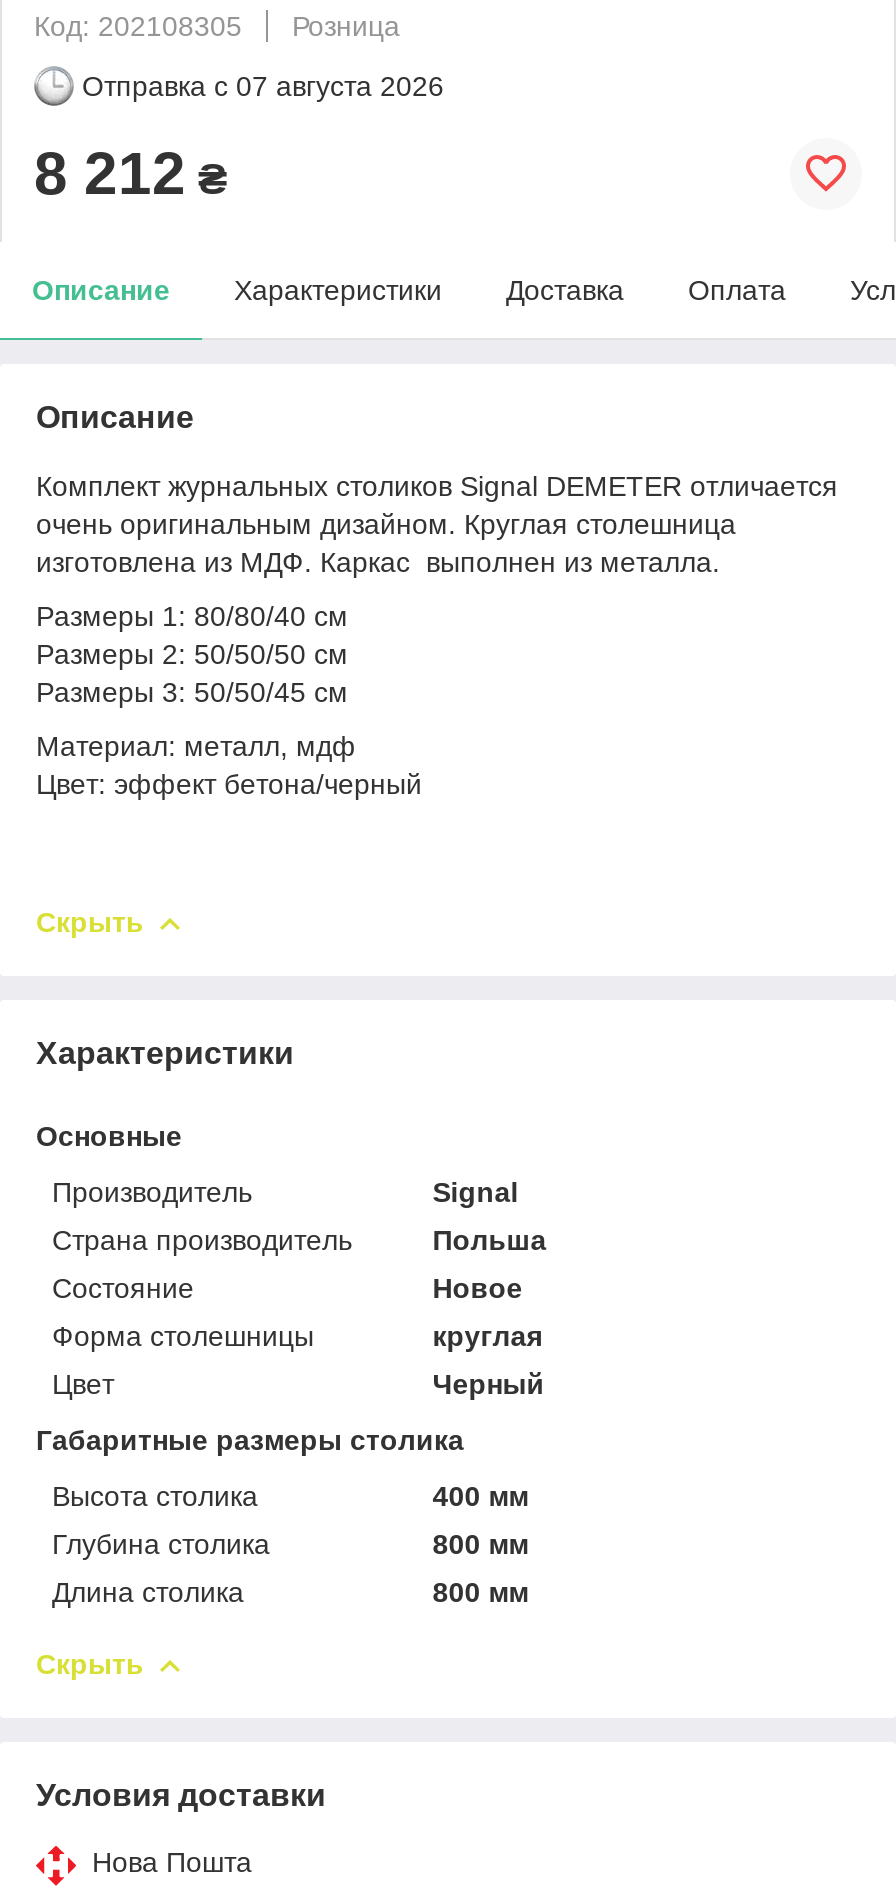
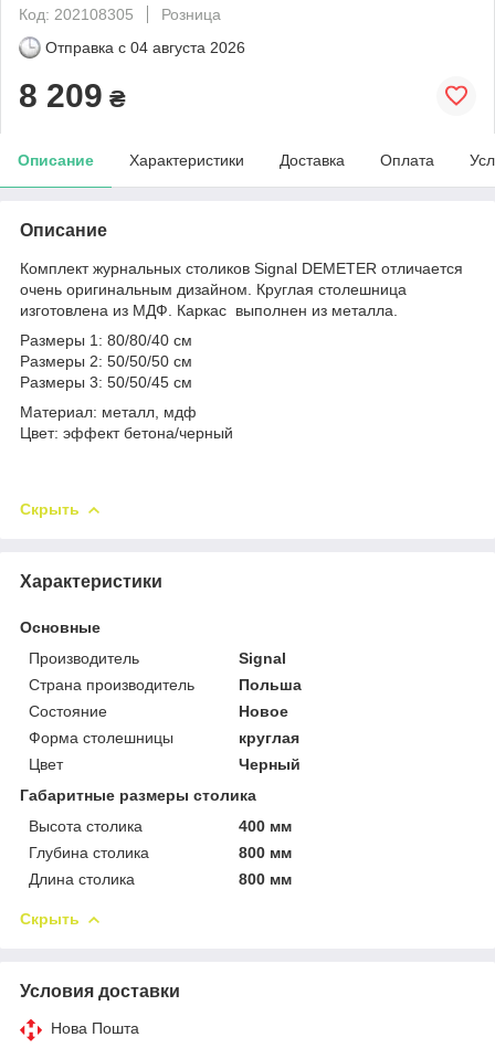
- Отправка с 07 августа 2026
+ Отправка с 04 августа 2026

- 8 212 ₴
+ 8 209 ₴
